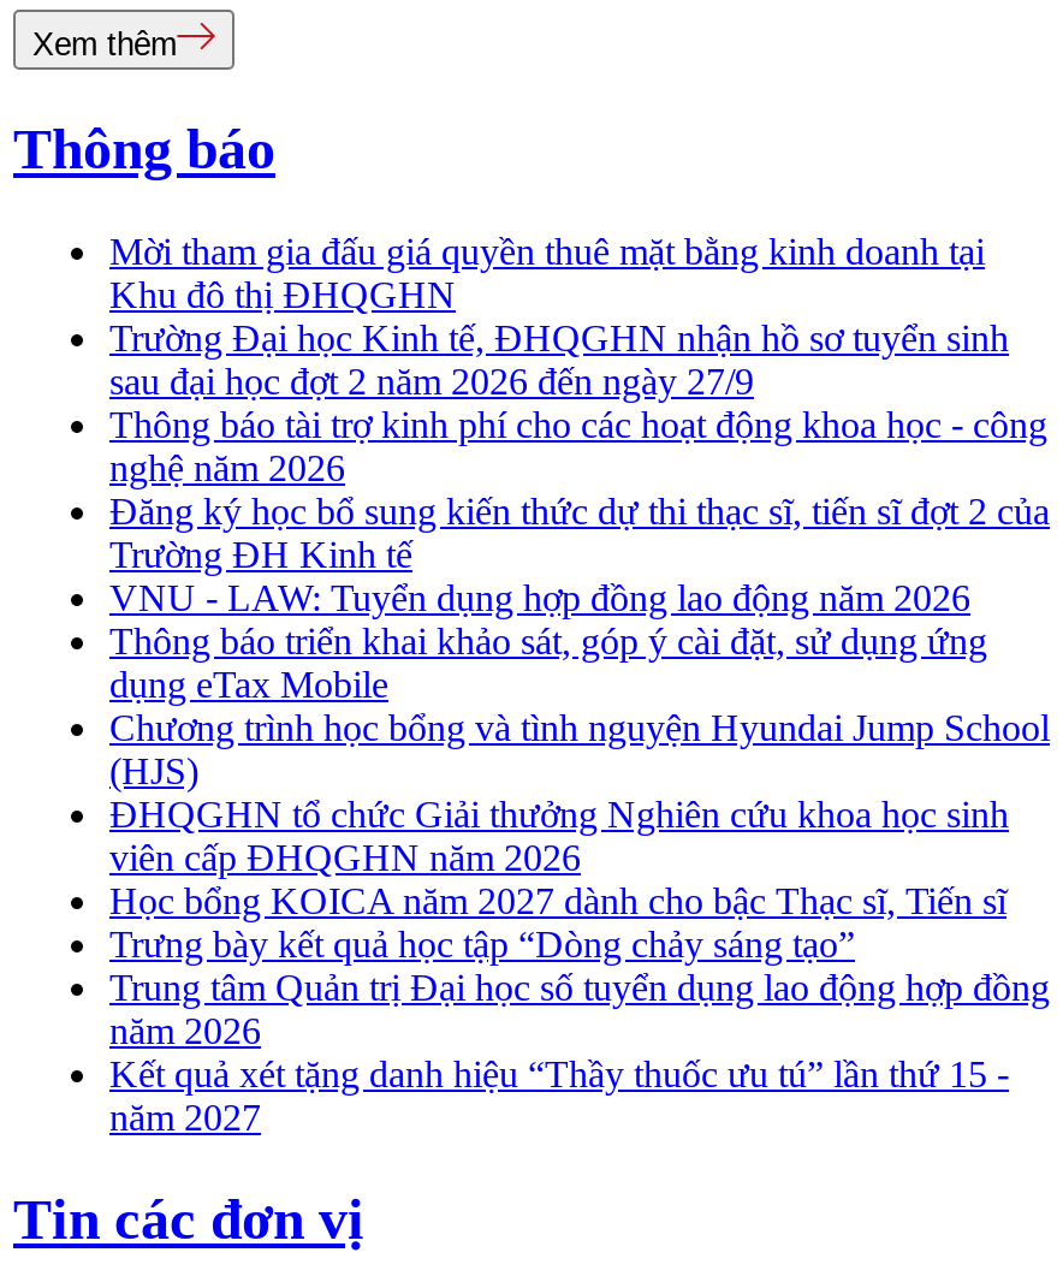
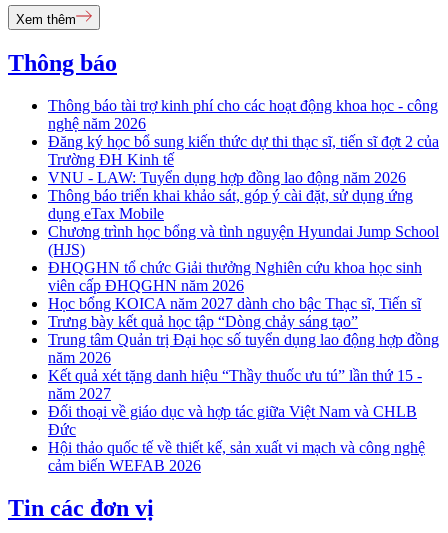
- Mời tham gia đấu giá quyền thuê mặt bằng kinh doanh tại
- Khu đô thị ĐHQGHN
- Trường Đại học Kinh tế, ĐHQGHN nhận hồ sơ tuyển sinh
- sau đại học đợt 2 năm 2026 đến ngày 27/9

moved up: Thông báo tài trợ kinh phí cho các hoạt động khoa học - công | nghệ năm 2026 | Đăng ký học bổ sung kiến thức dự thi thạc sĩ, tiến sĩ đợt 2 của | ... | Kết quả xét tặng danh hiệu “Thầy thuốc ưu tú” lần thứ 15 - | năm 2027

+ Đối thoại về giáo dục và hợp tác giữa Việt Nam và CHLB
+ Đức
+ Hội thảo quốc tế về thiết kế, sản xuất vi mạch và công nghệ
+ cảm biến WEFAB 2026
